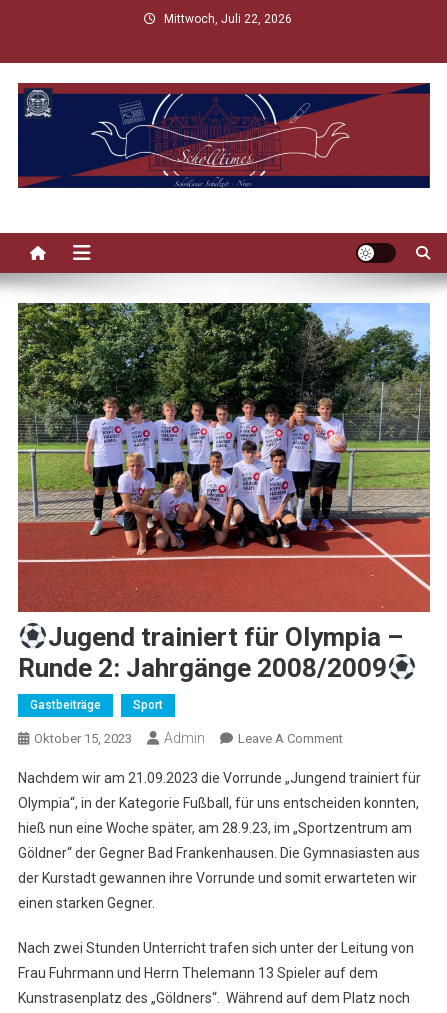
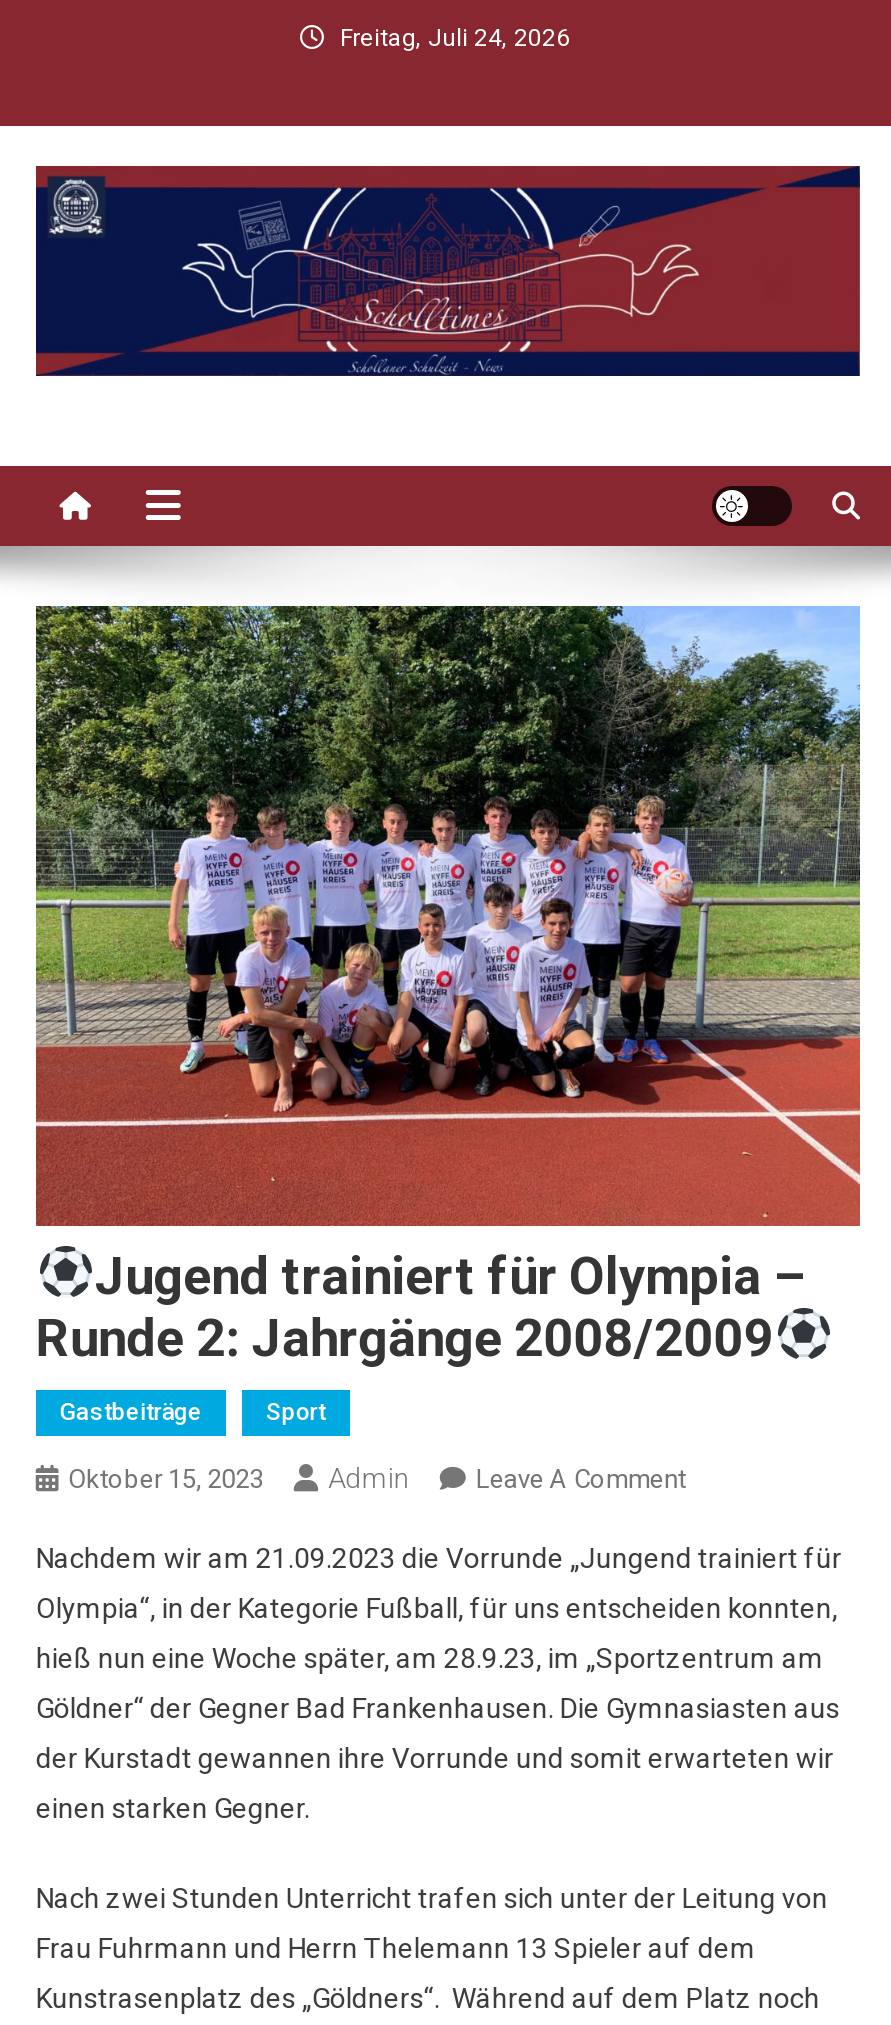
- Mittwoch, Juli 22, 2026
+ Freitag, Juli 24, 2026
